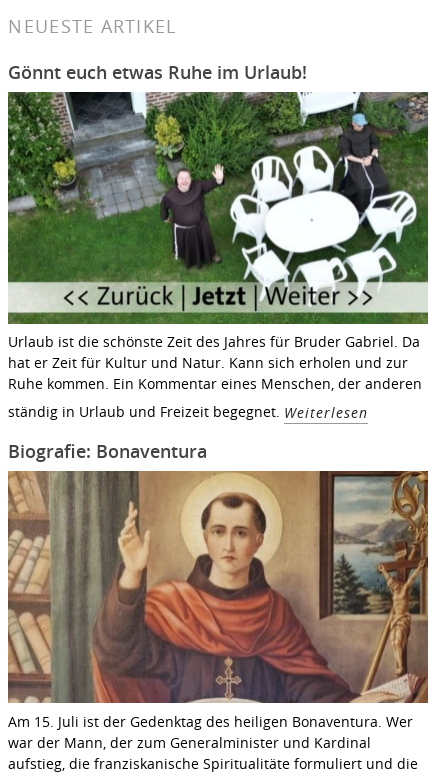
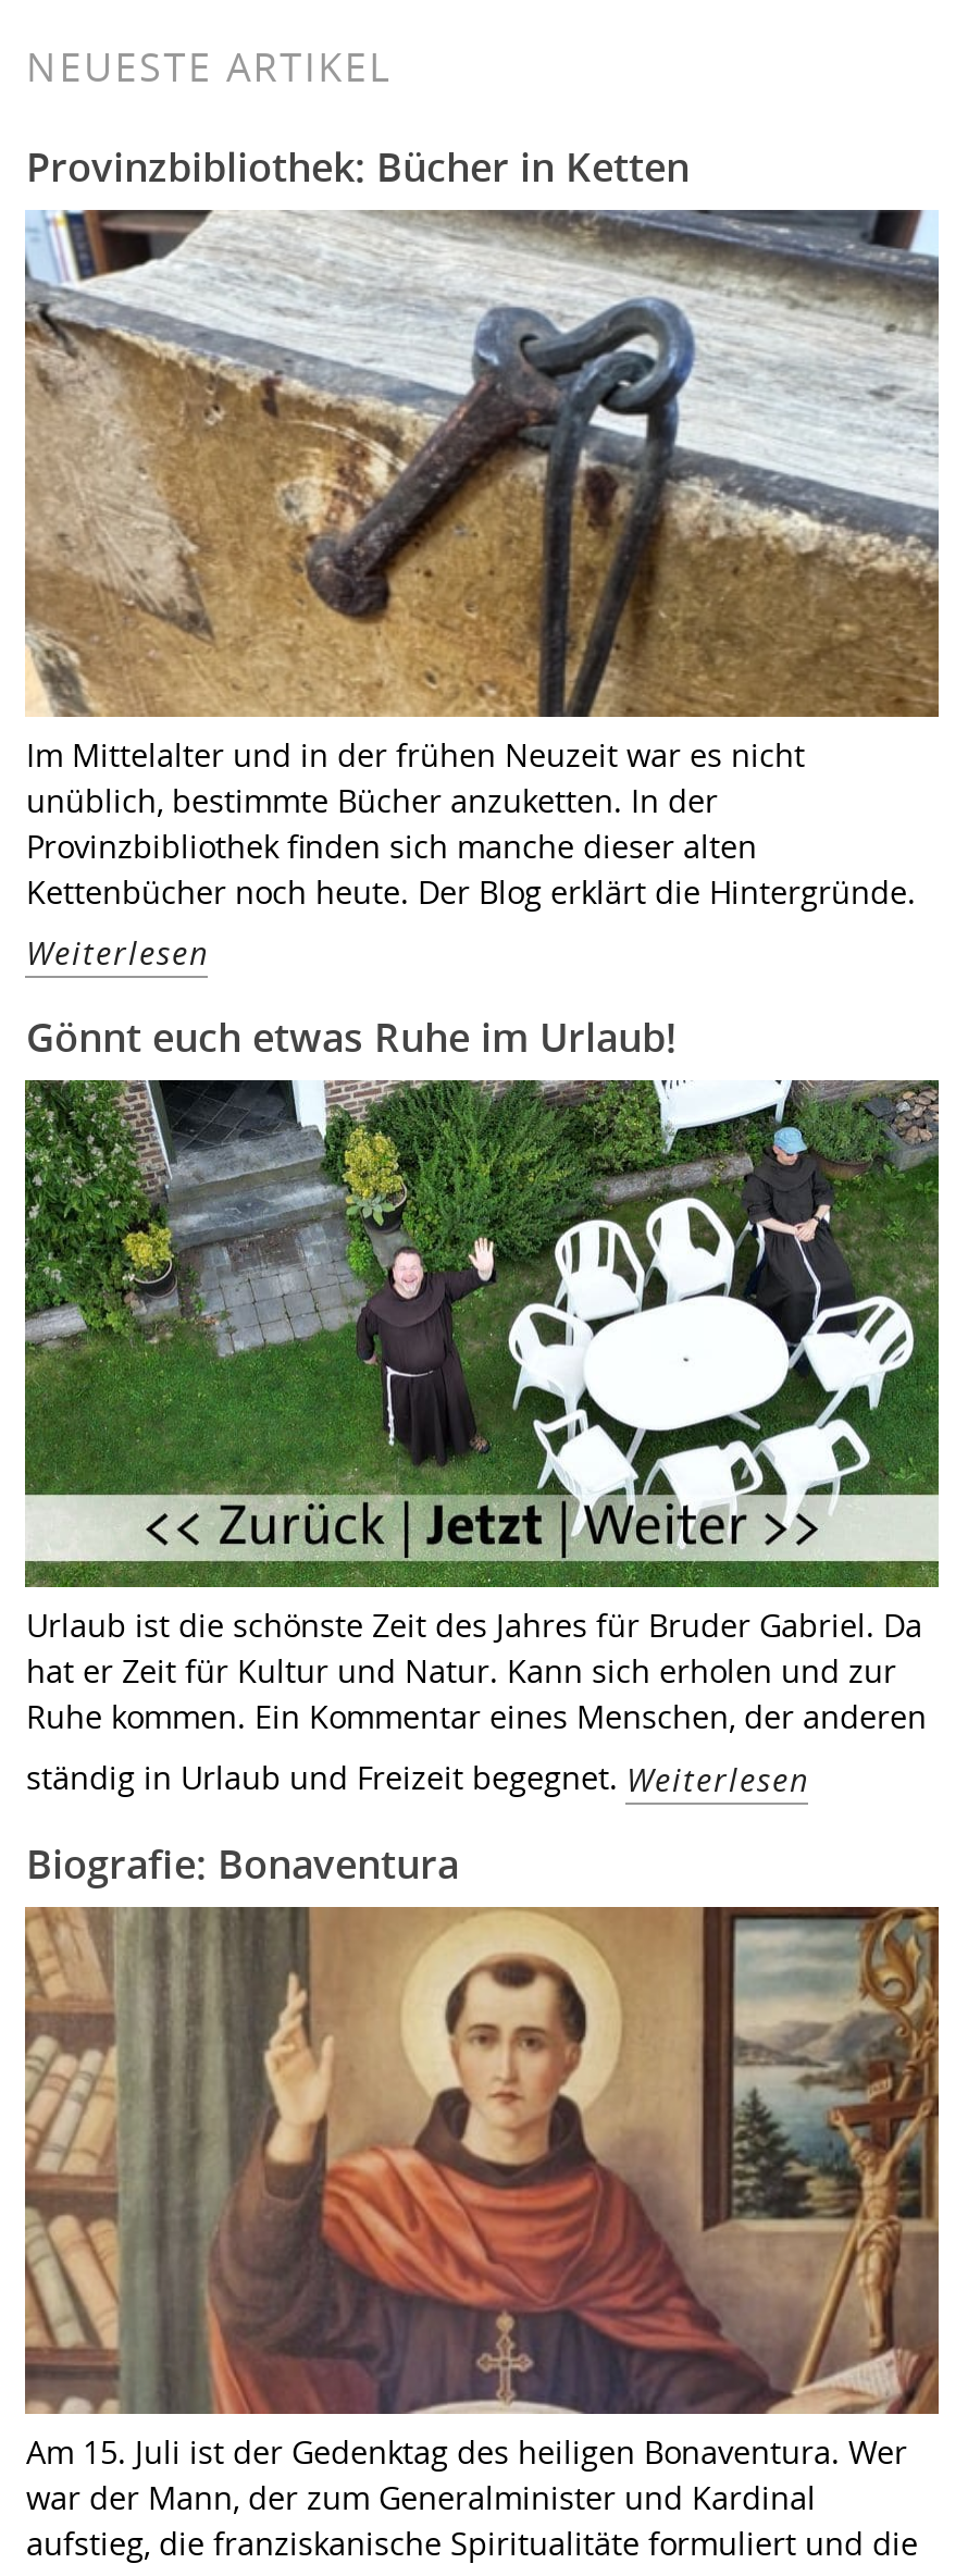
+ [image]
+ Im Mittelalter und in der frühen Neuzeit war es nicht
+ unüblich, bestimmte Bücher anzuketten. In der
+ Provinzbibliothek finden sich manche dieser alten
+ Kettenbücher noch heute. Der Blog erklärt die Hintergründe.
+ Weiterlesen

+ Provinzbibliothek: Bücher in Ketten
